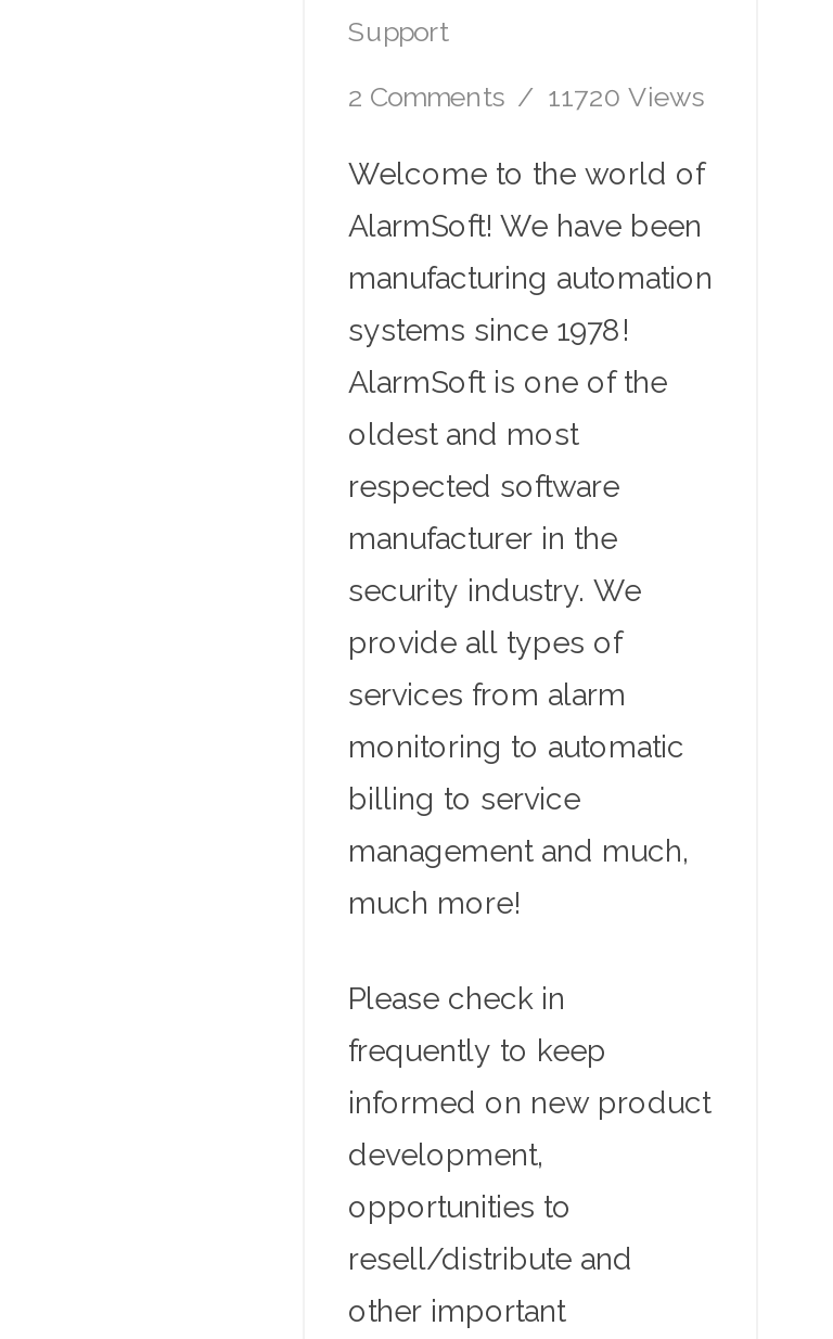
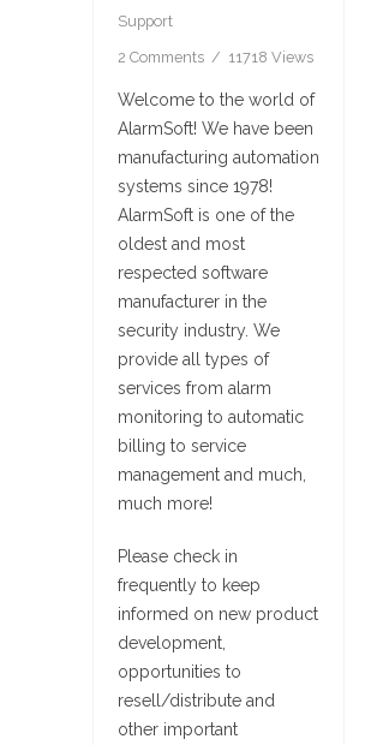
- 2 Comments 11720 Views
+ 2 Comments 11718 Views
